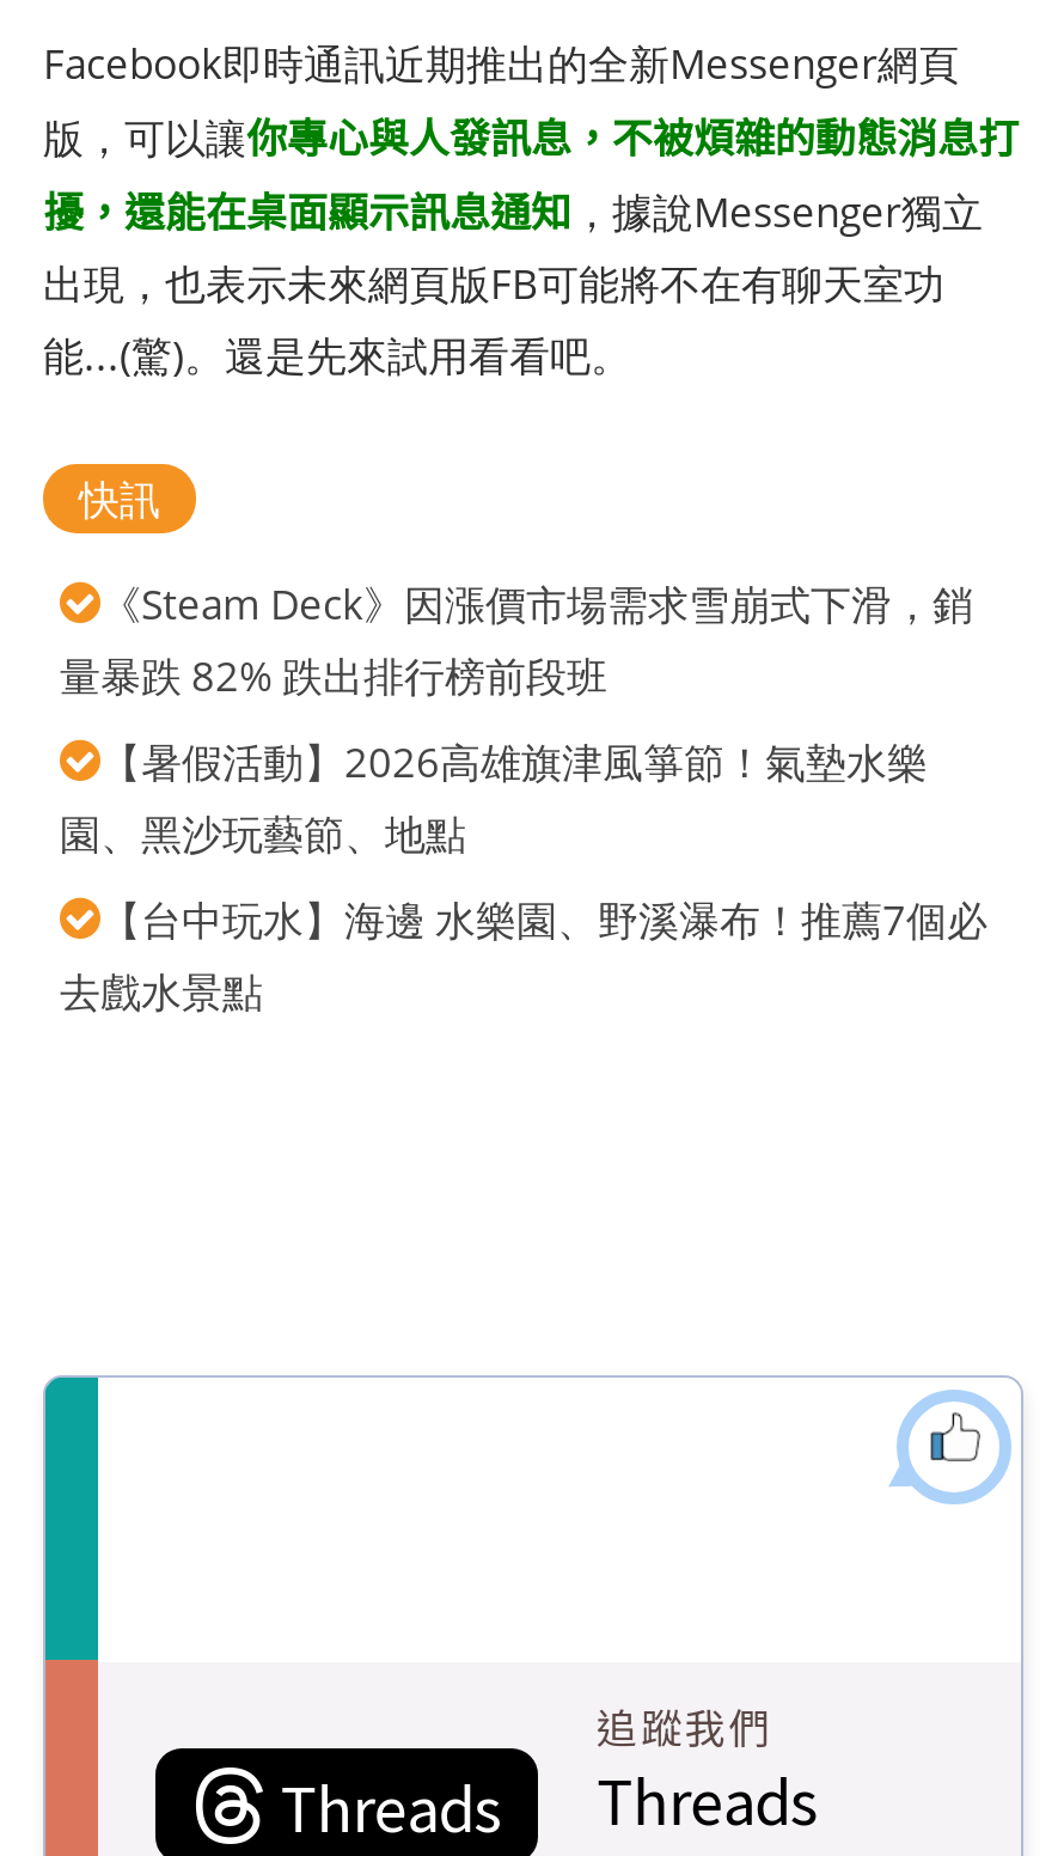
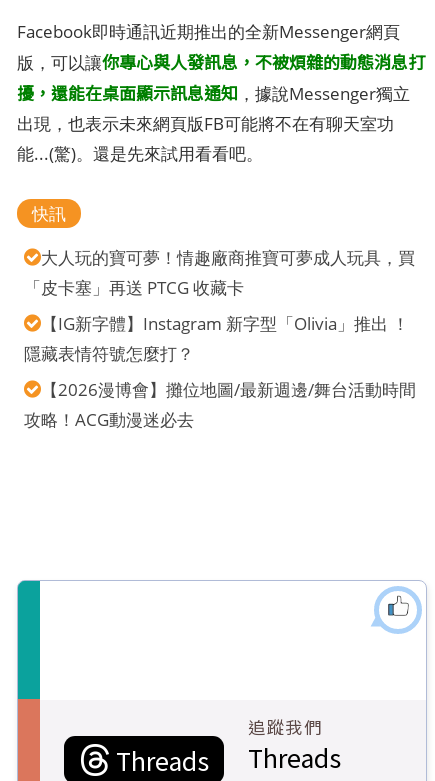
- 《Steam Deck》因漲價市場需求雪崩式下滑，銷
- 量暴跌 82% 跌出排行榜前段班
+ 大人玩的寶可夢！情趣廠商推寶可夢成人玩具，買
+ 「皮卡塞」再送 PTCG 收藏卡

- 【暑假活動】2026高雄旗津風箏節！氣墊水樂
- 園、黑沙玩藝節、地點
+ 【IG新字體】Instagram 新字型「Olivia」推出 ！
+ 隱藏表情符號怎麼打？

- 【台中玩水】海邊 水樂園、野溪瀑布！推薦7個必
- 去戲水景點
+ 【2026漫博會】攤位地圖/最新週邊/舞台活動時間
+ 攻略！ACG動漫迷必去
